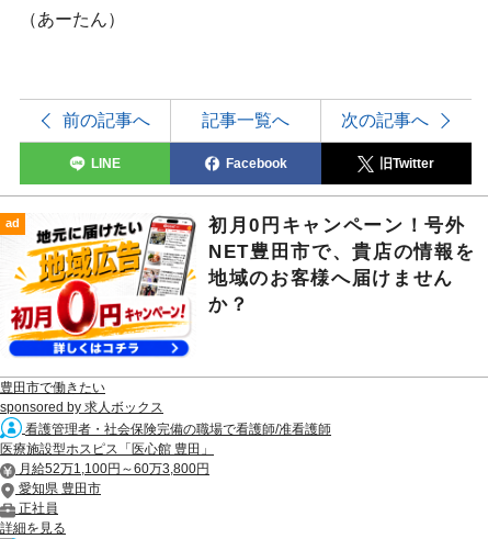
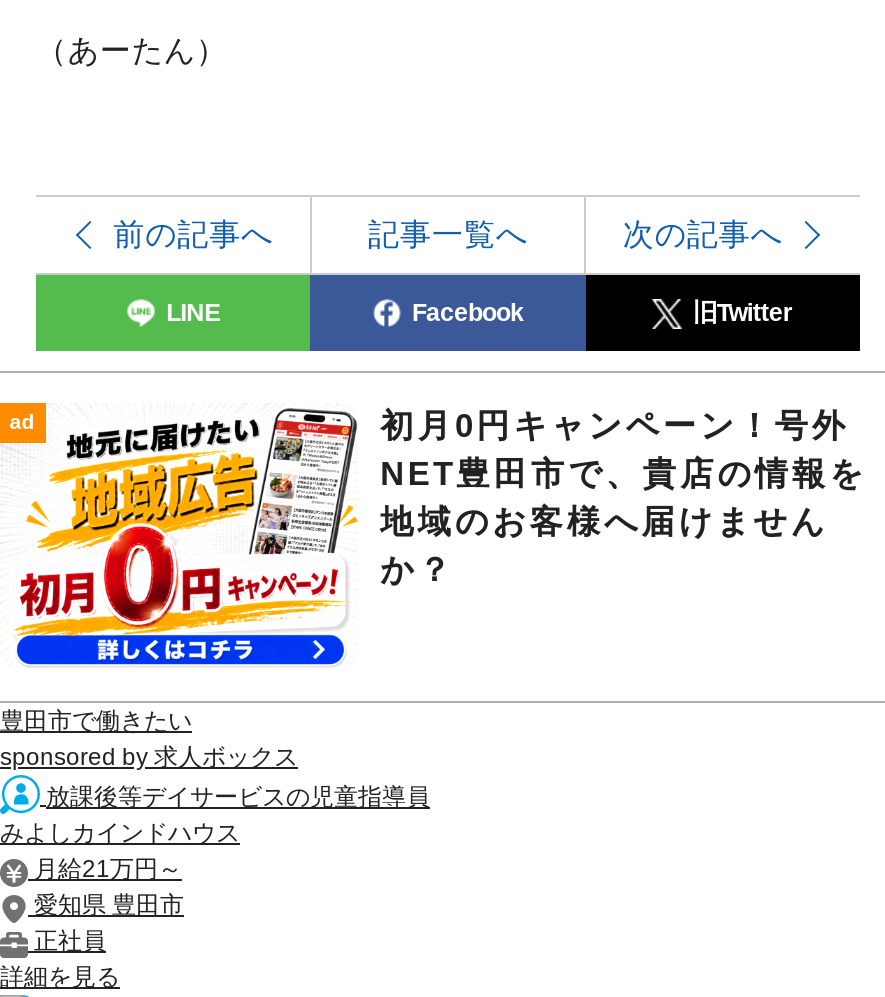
- 看護管理者・社会保険完備の職場で看護師/准看護師
- 医療施設型ホスピス「医心館 豊田」
- 月給52万1,100円～60万3,800円
+ 放課後等デイサービスの児童指導員
+ みよしカインドハウス
+ 月給21万円～
